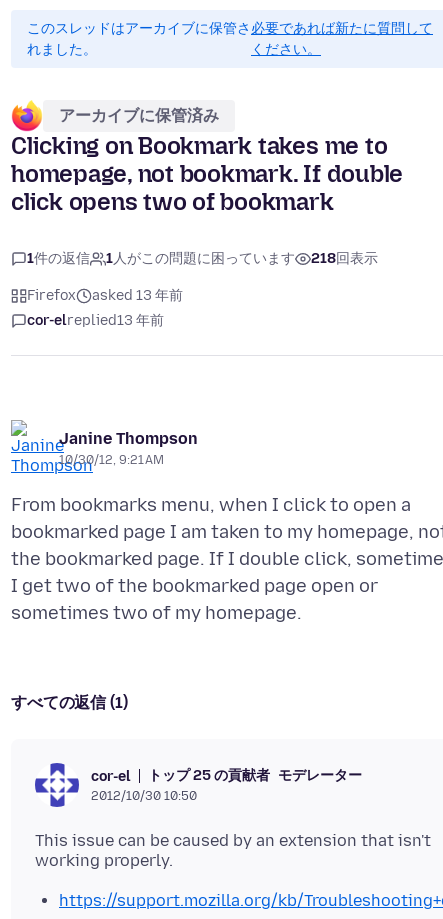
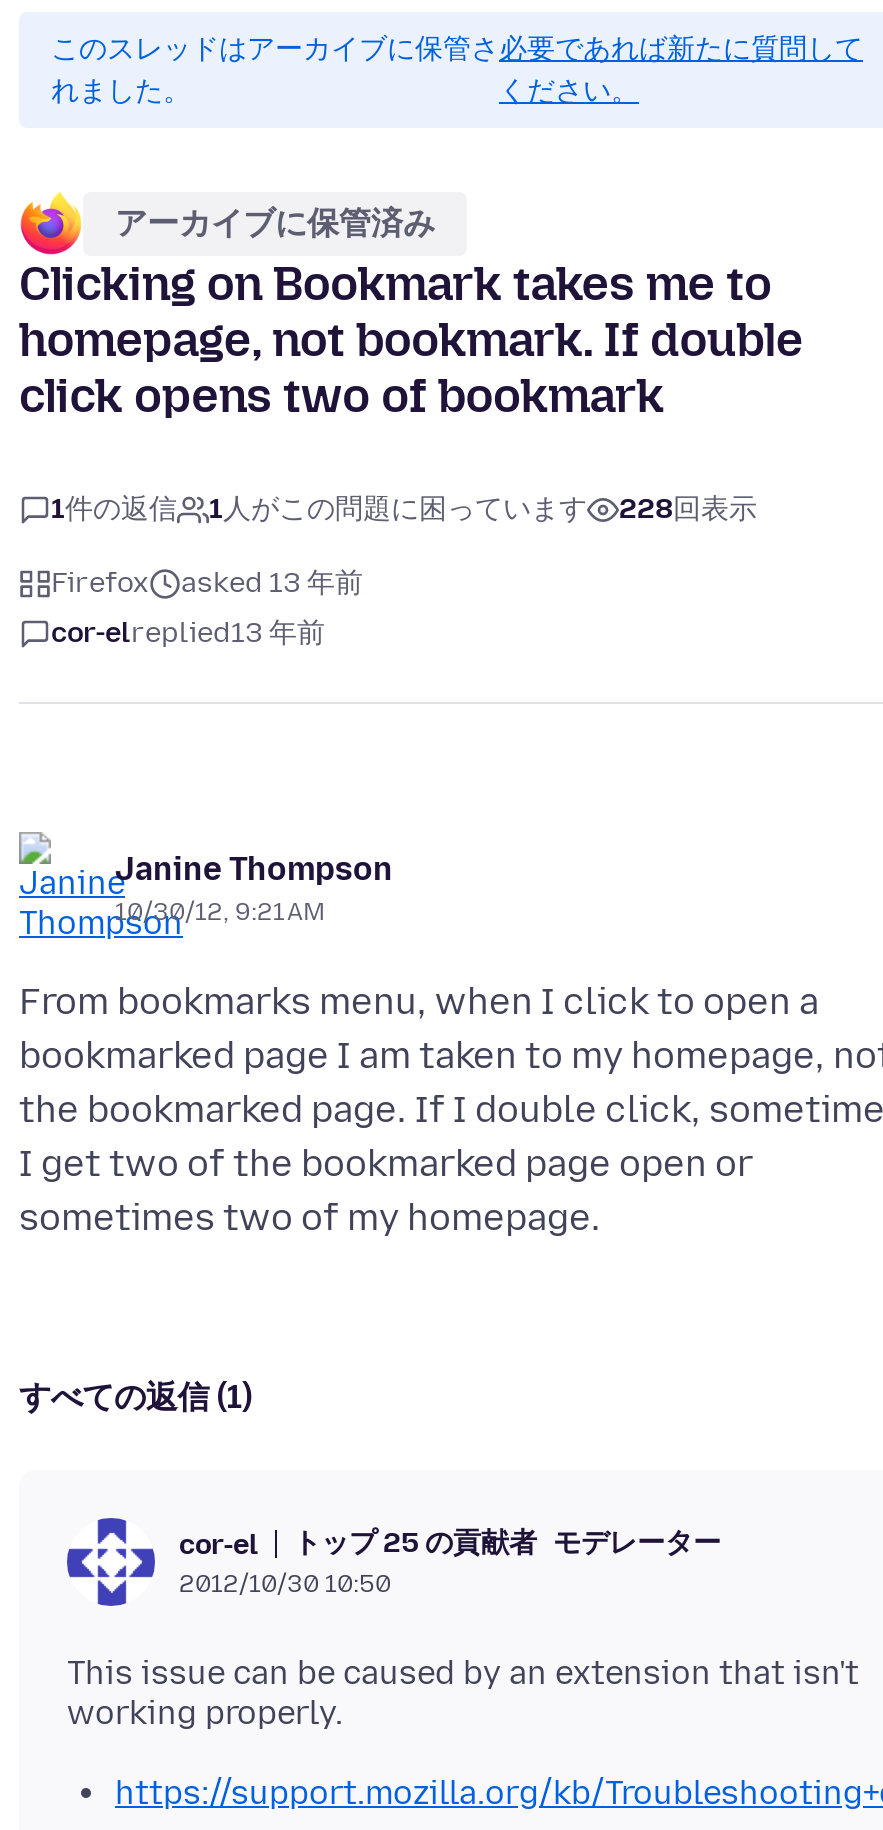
- 1件の返信 1人がこの問題に困っています 218回表示
+ 1件の返信 1人がこの問題に困っています 228回表示
